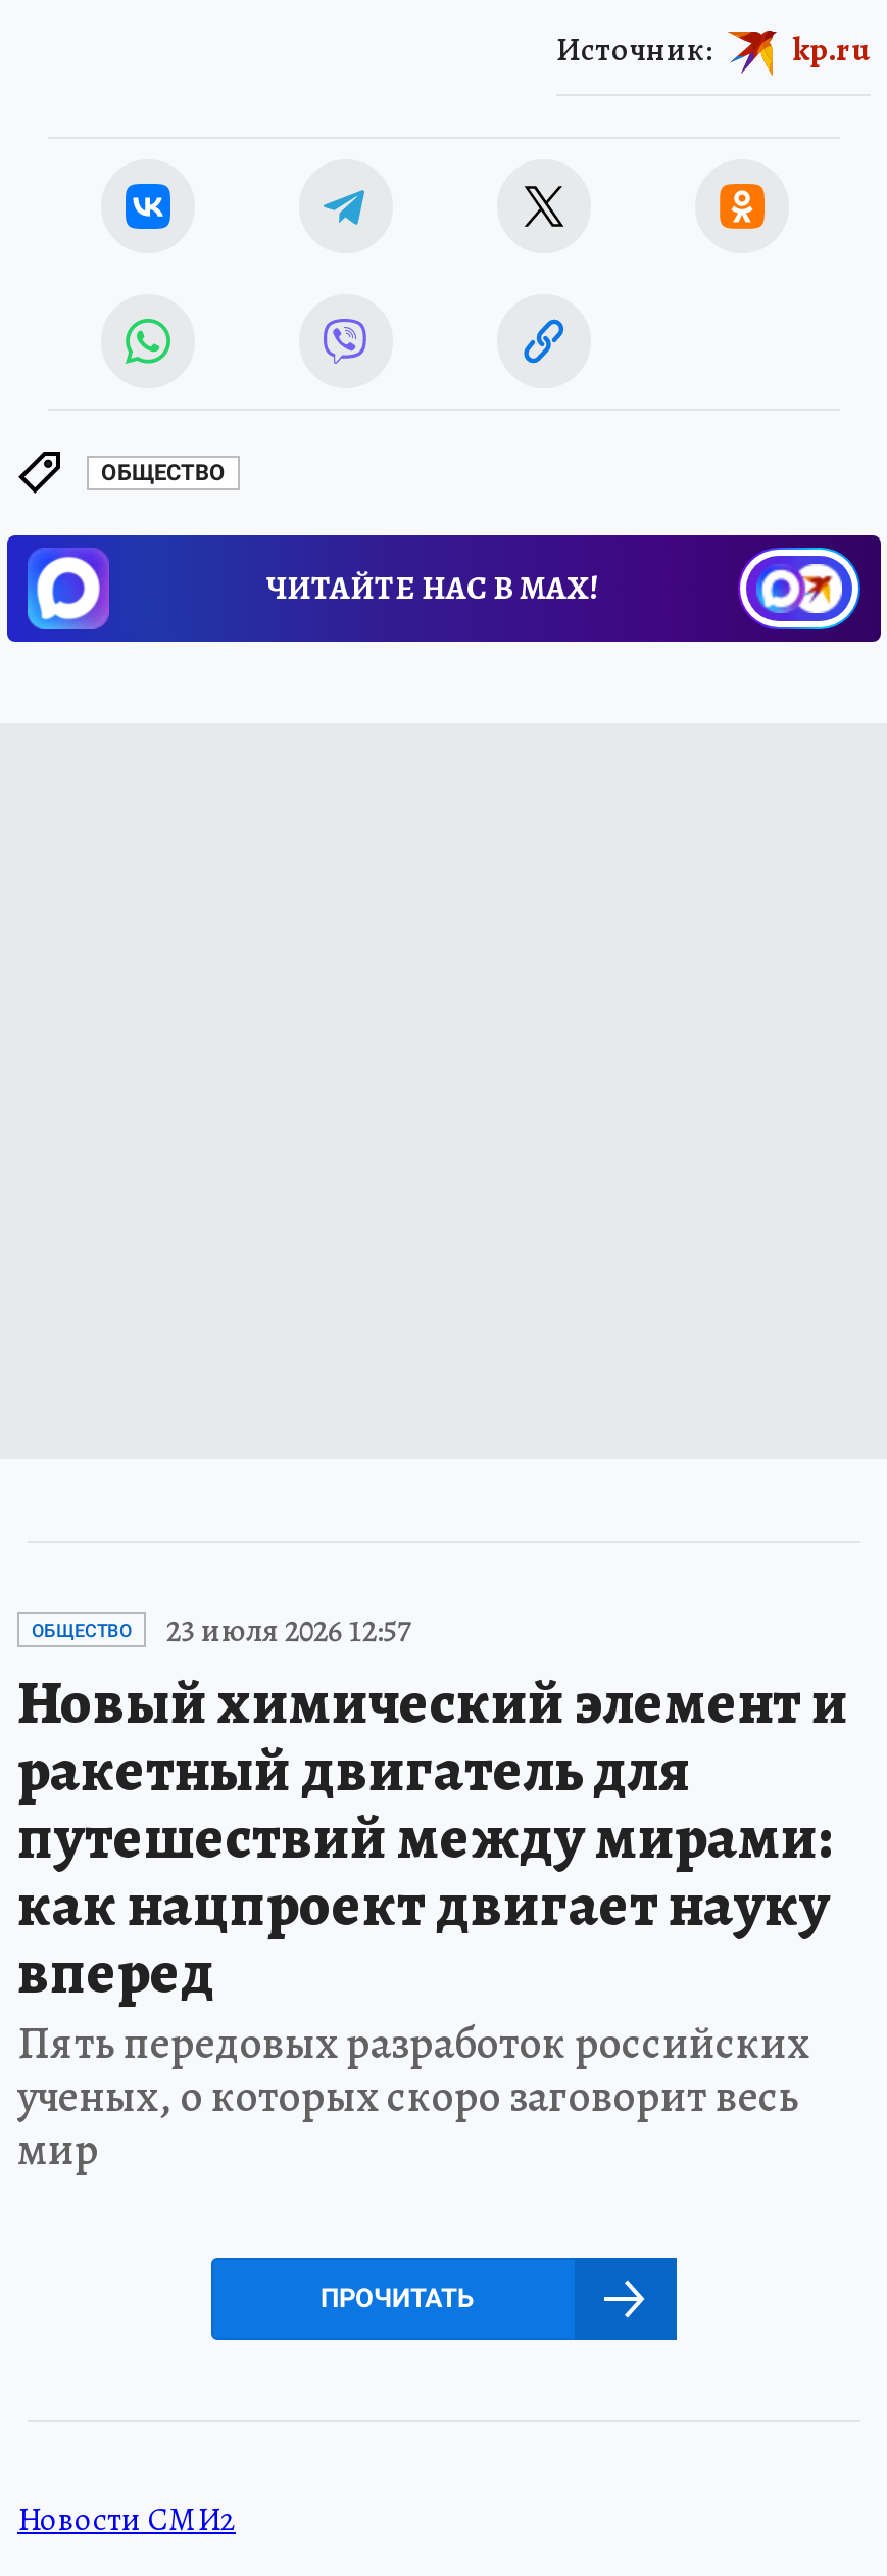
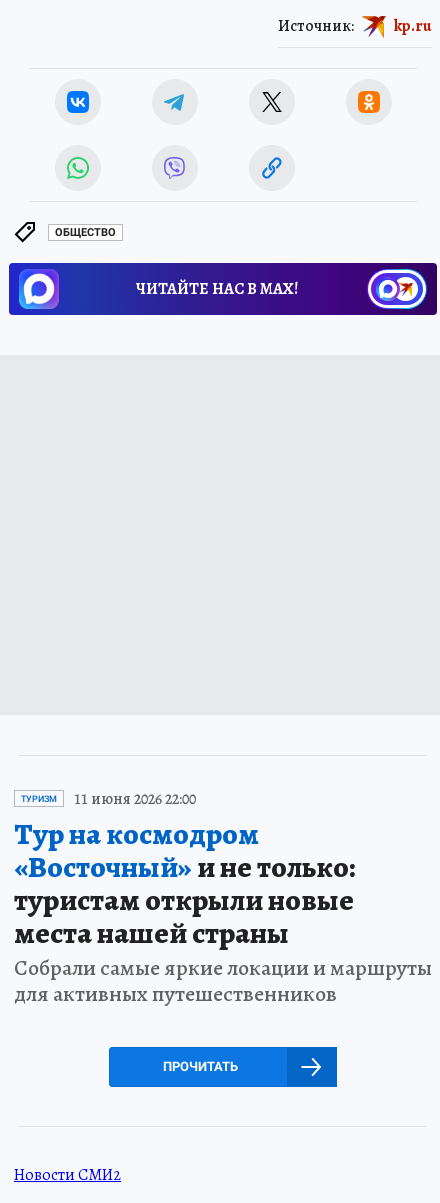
- ОБЩЕСТВО
- 23 июля 2026 12:57
- Новый химический элемент и
- ракетный двигатель для
- путешествий между мирами:
- как нацпроект двигает науку
- вперед
- Пять передовых разработок российских
- ученых, о которых скоро заговорит весь
- мир
+ ТУРИЗМ
+ 11 июня 2026 22:00
+ Тур на космодром
+ «Восточный»и не только:
+ туристам открыли новые
+ места нашей страны
+ Собрали самые яркие локации и маршруты
+ для активных путешественников
